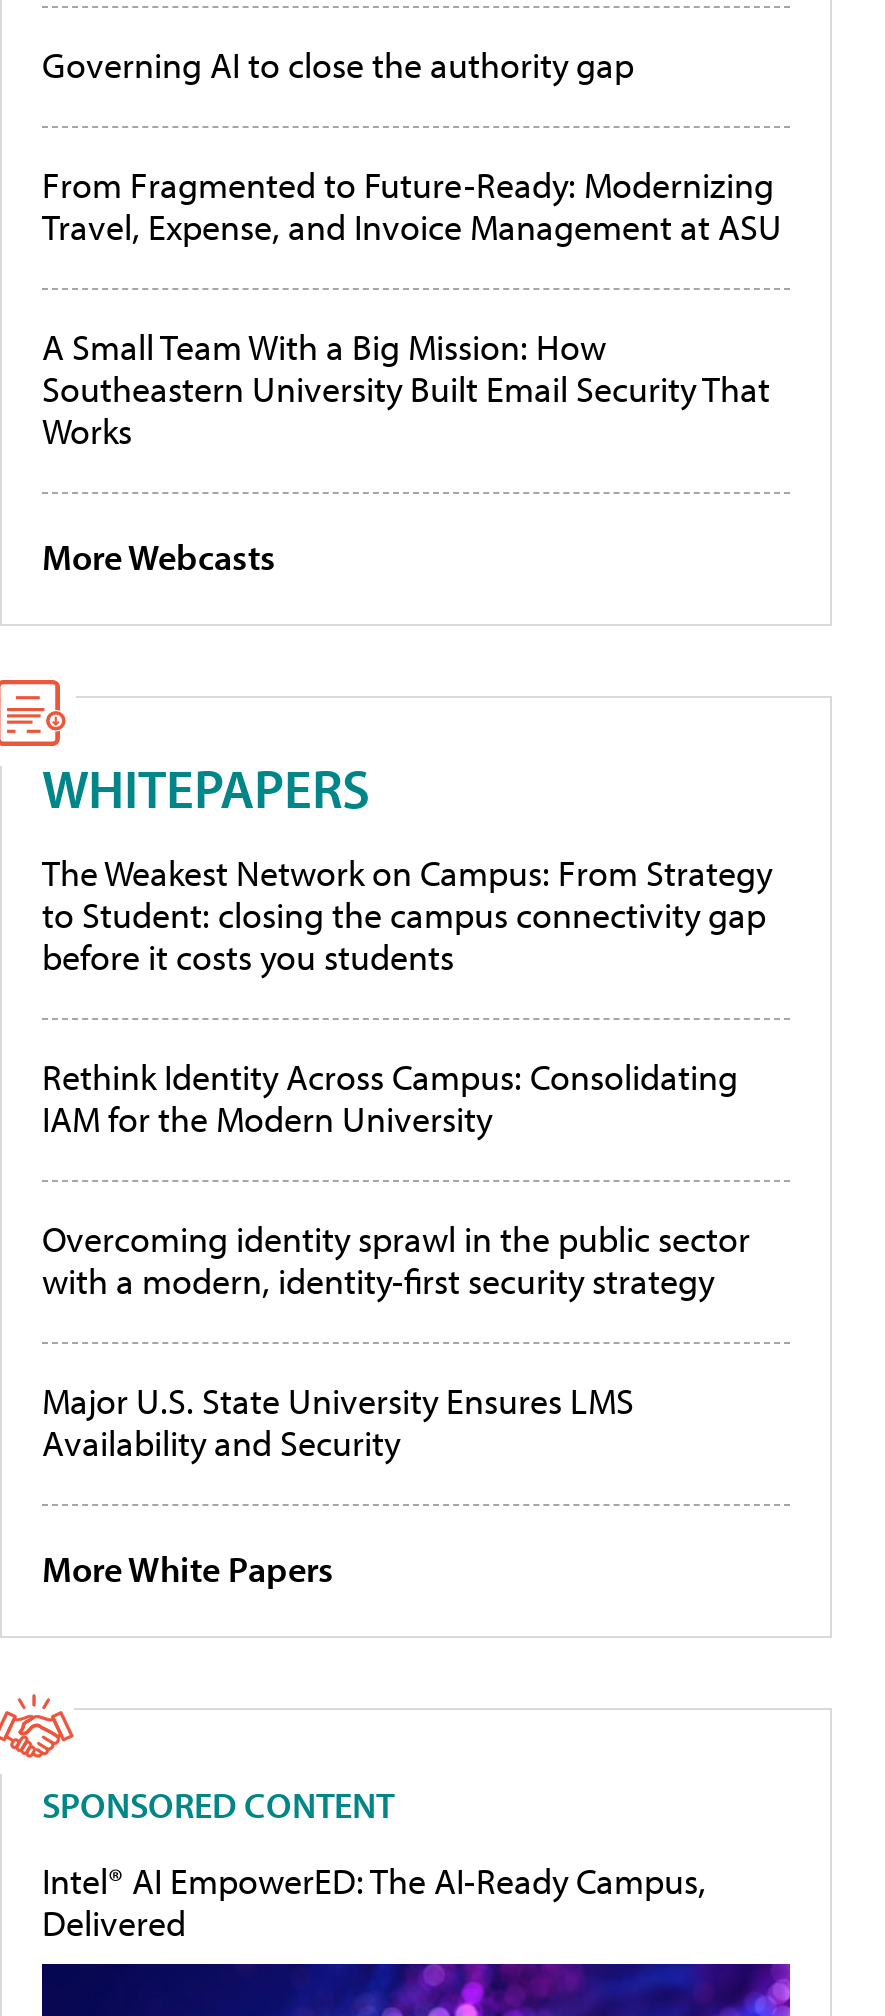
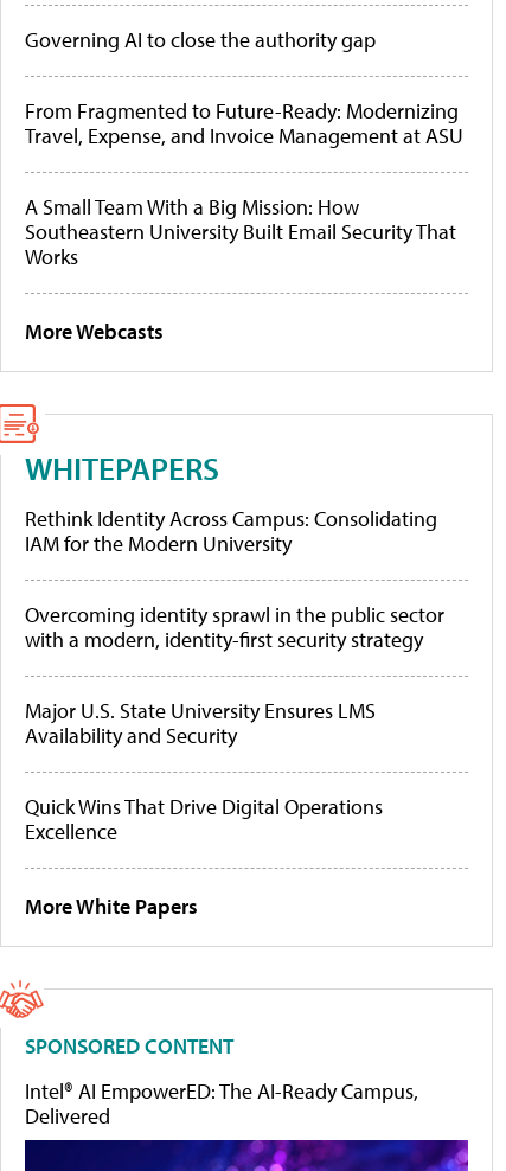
- The Weakest Network on Campus: From Strategy
- to Student: closing the campus connectivity gap
- before it costs you students

moved up: Rethink Identity Across Campus: Consolidating | IAM for the Modern University | Overcoming identity sprawl in the public sector | with a modern, identity-first security strategy | Major U.S. State University Ensures LMS | Availability and Security

+ Quick Wins That Drive Digital Operations
+ Excellence
